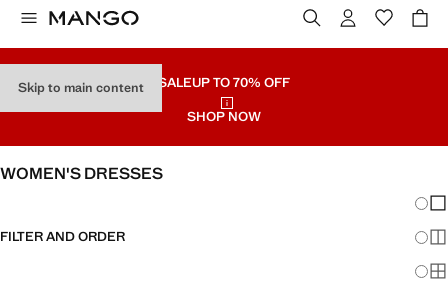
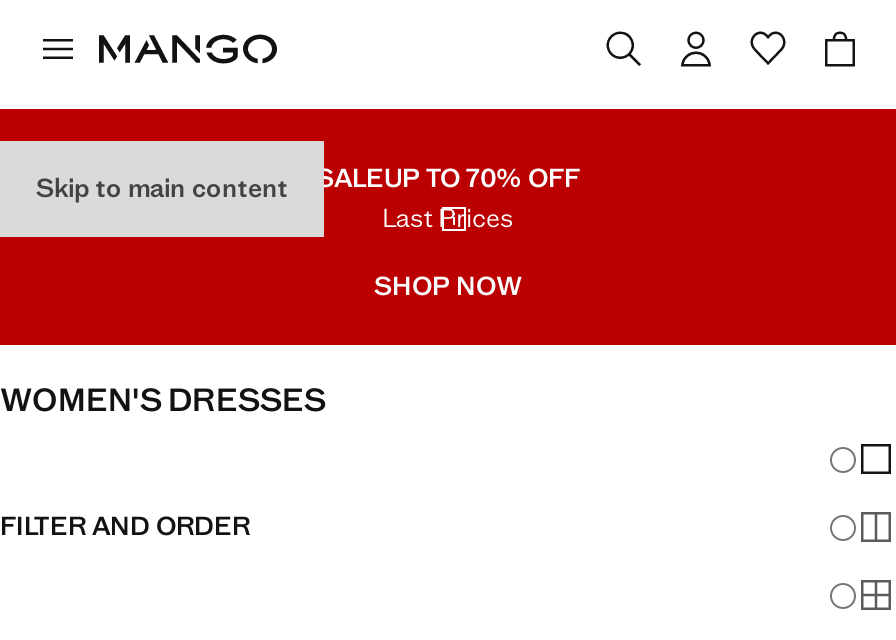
+ Last Prices
